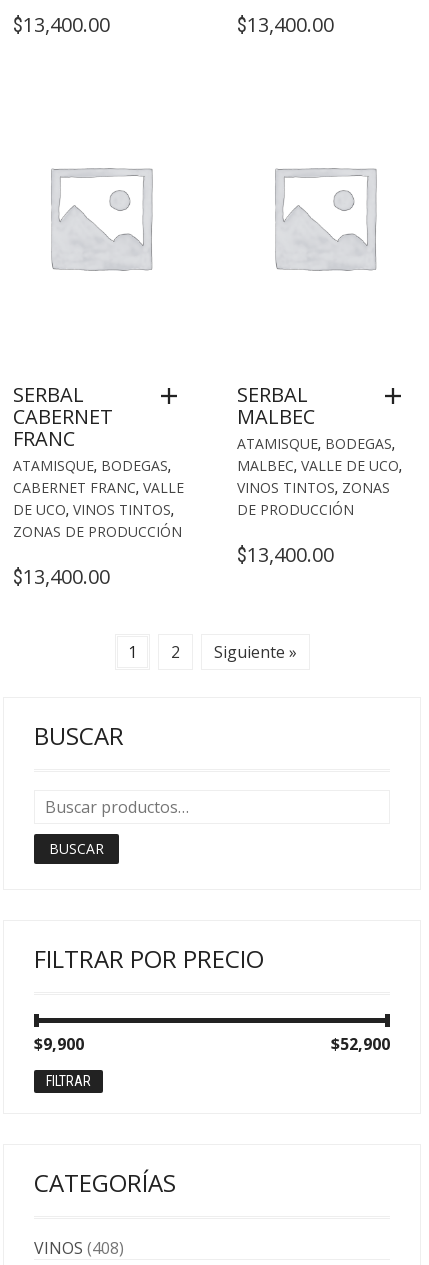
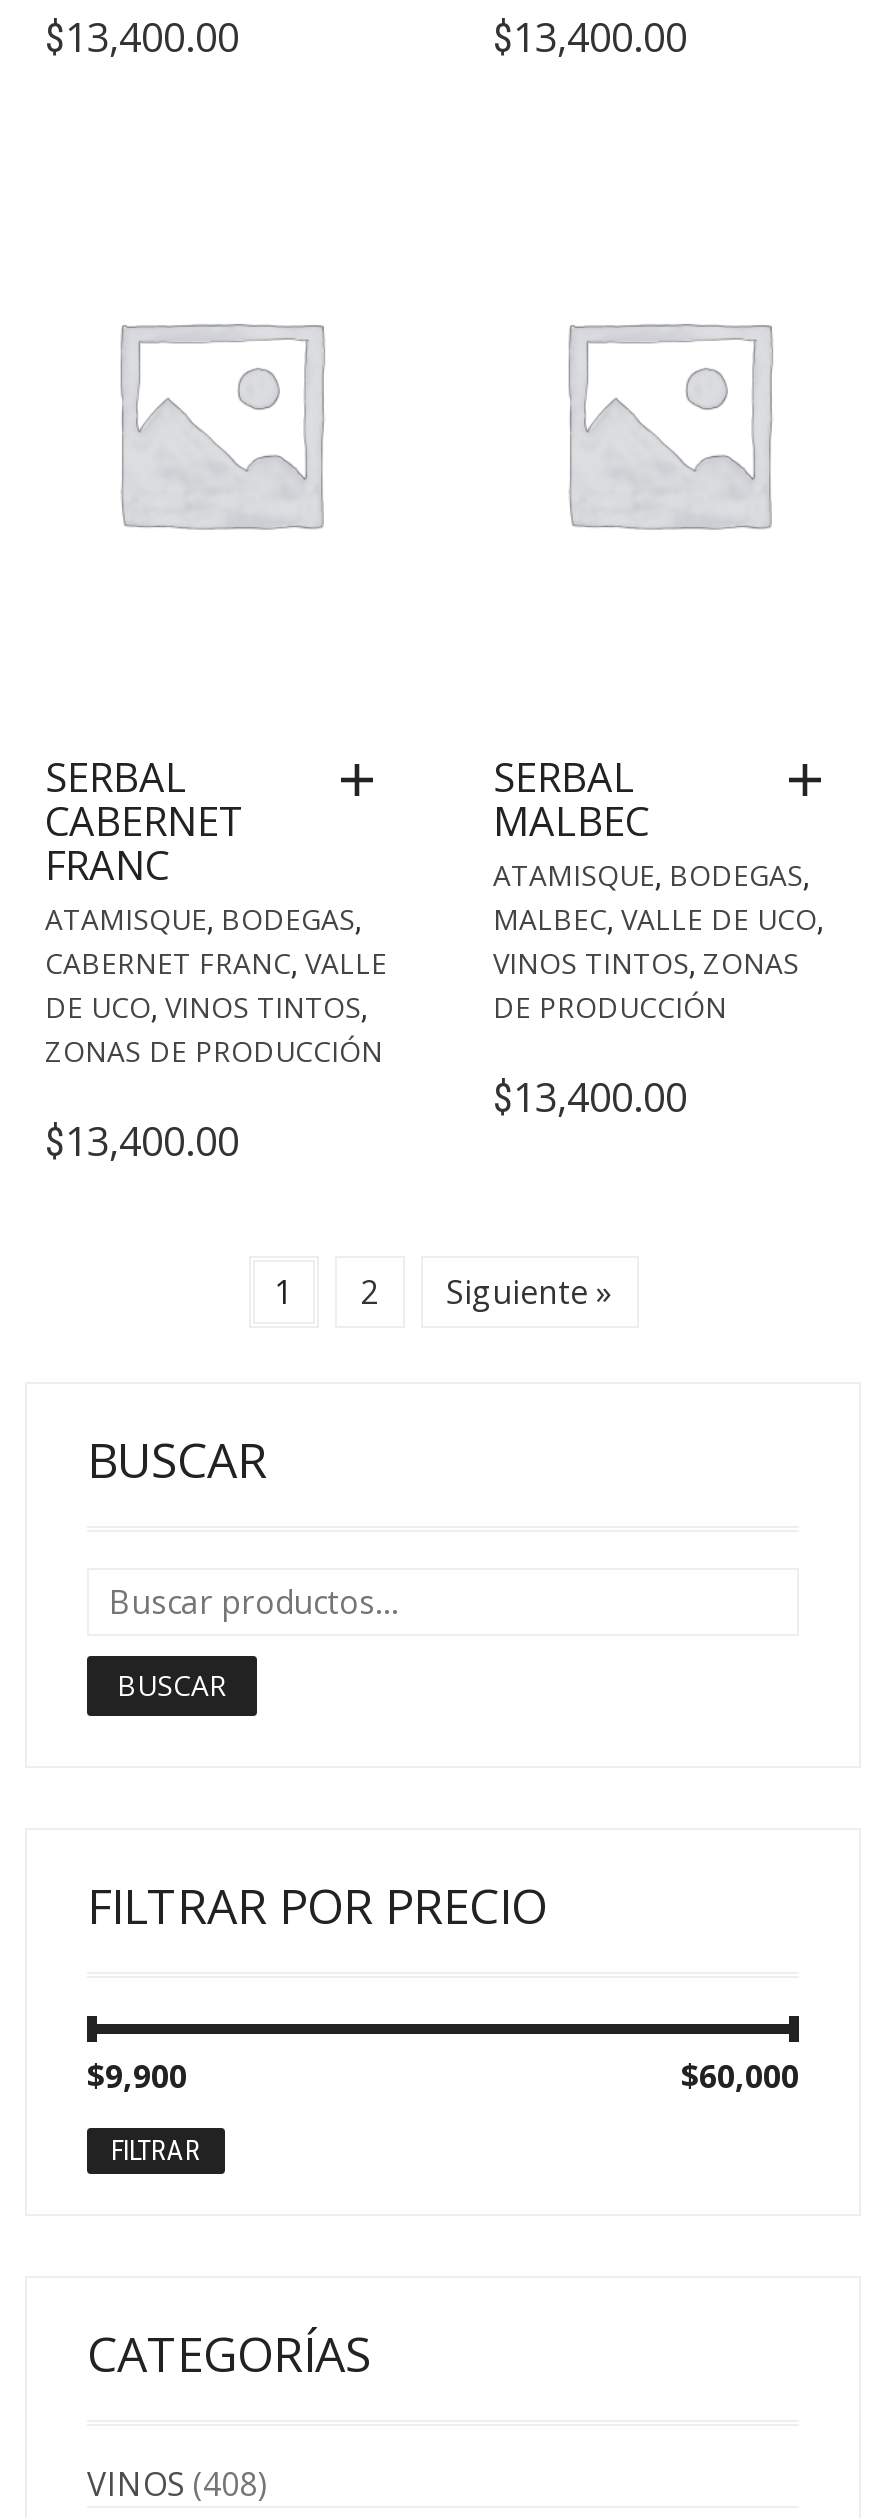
- $52,900
+ $60,000
